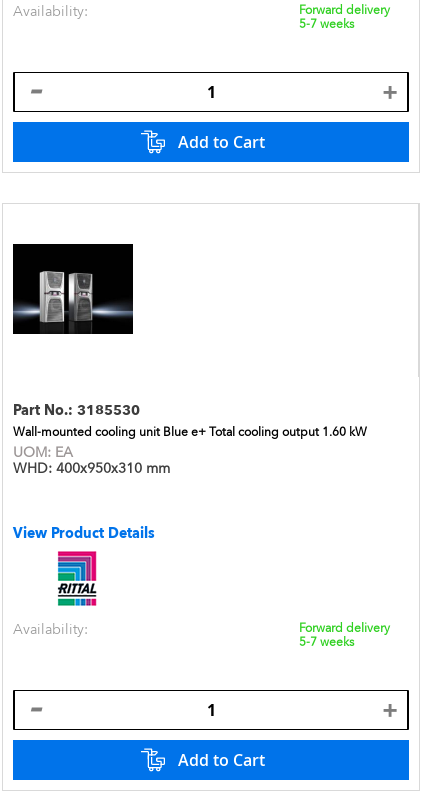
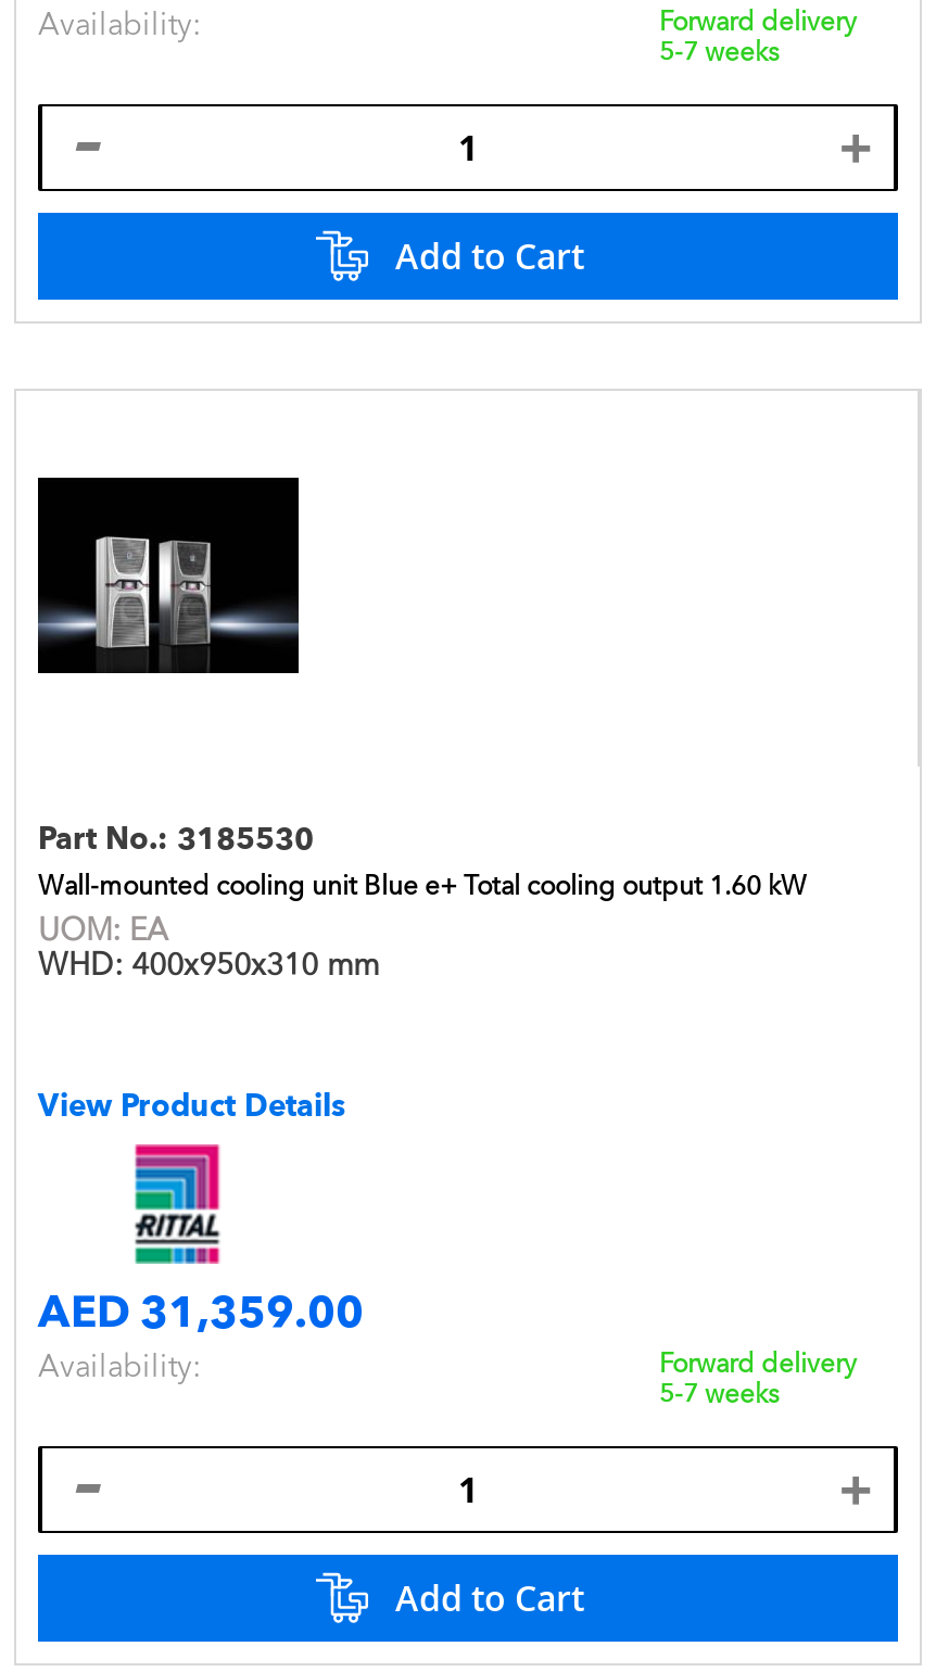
+ AED 31,359.00
